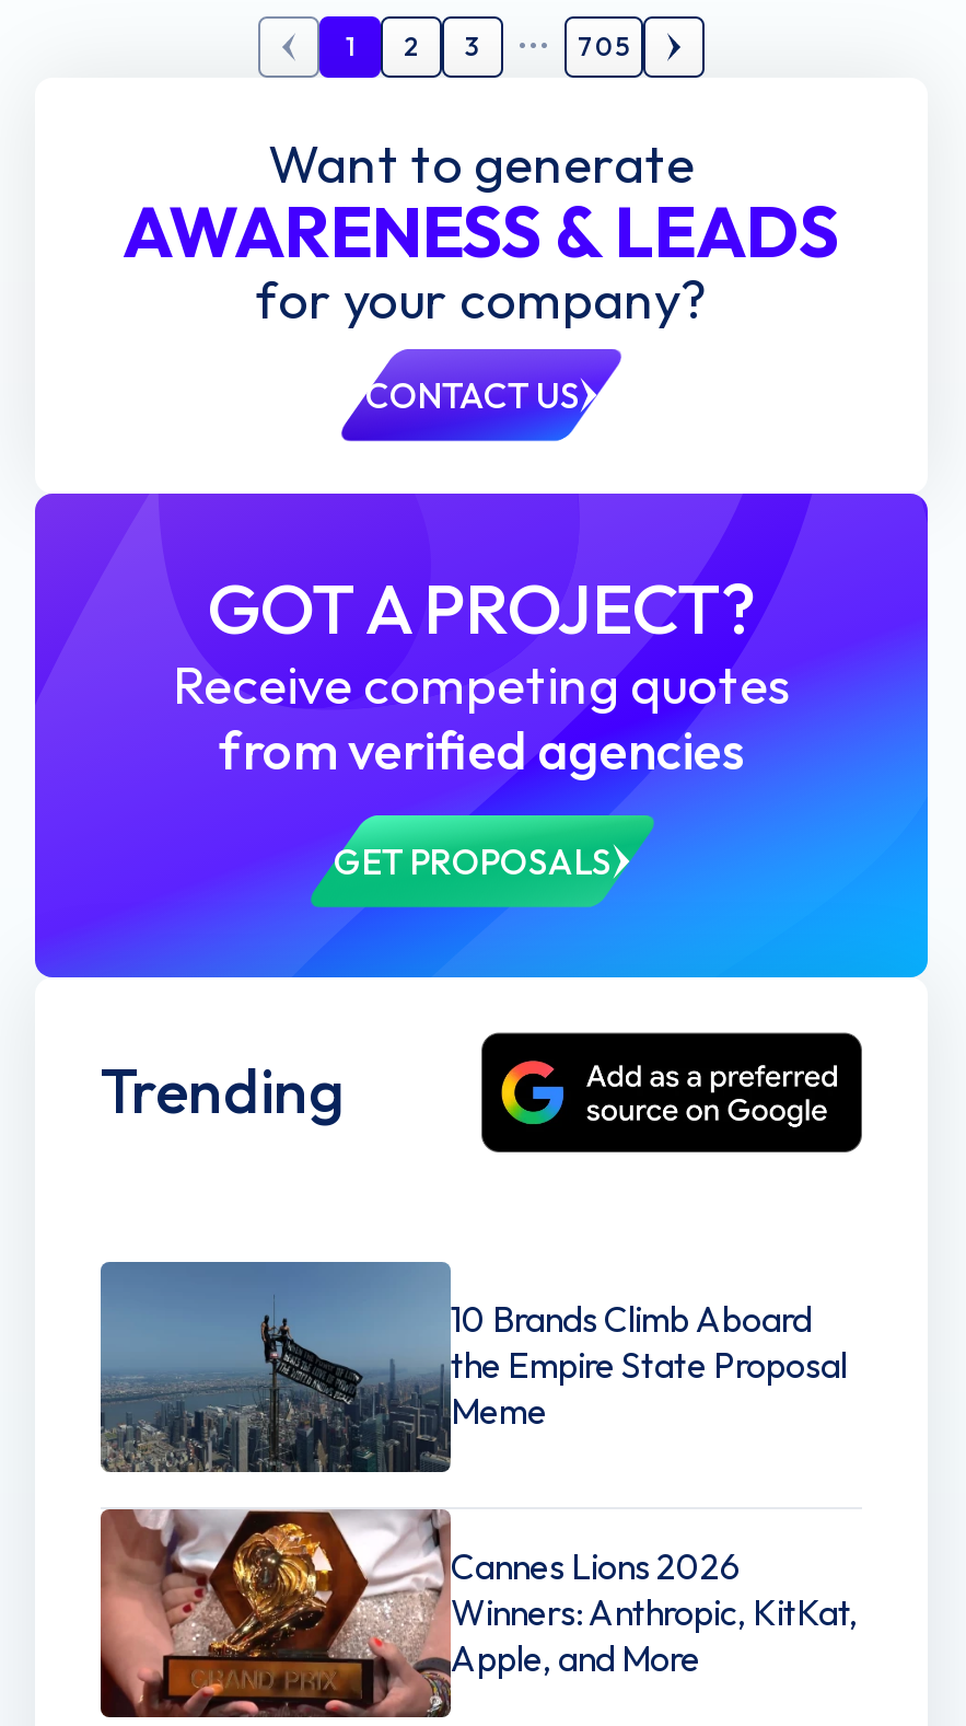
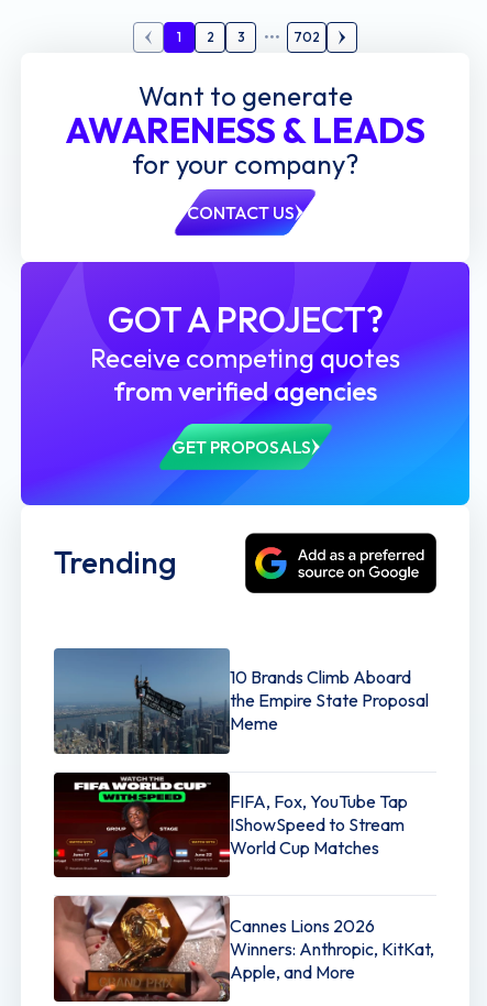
- 705
+ 702

+ [image]
+ FIFA, Fox, YouTube Tap
+ IShowSpeed to Stream
+ World Cup Matches
